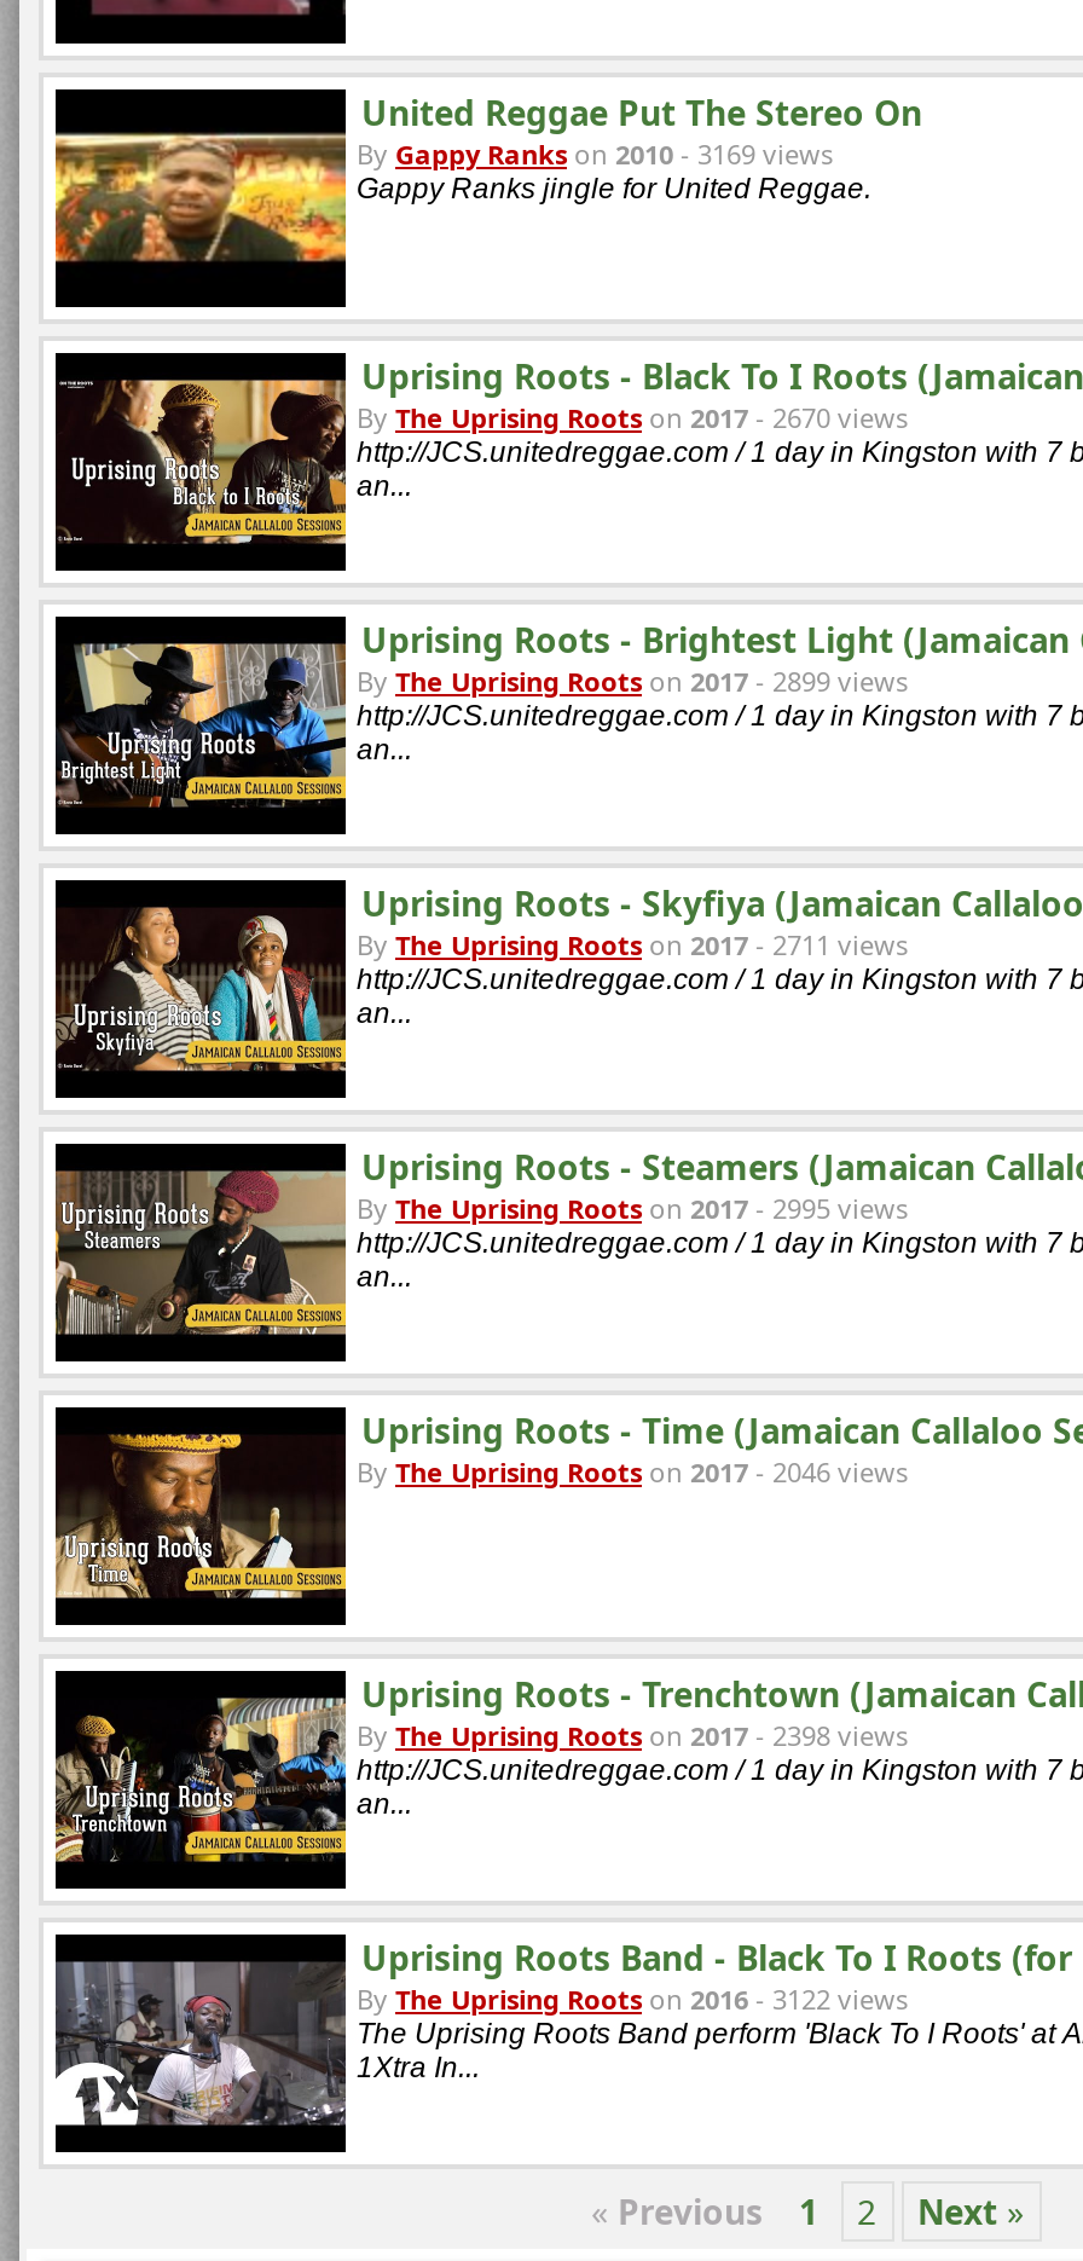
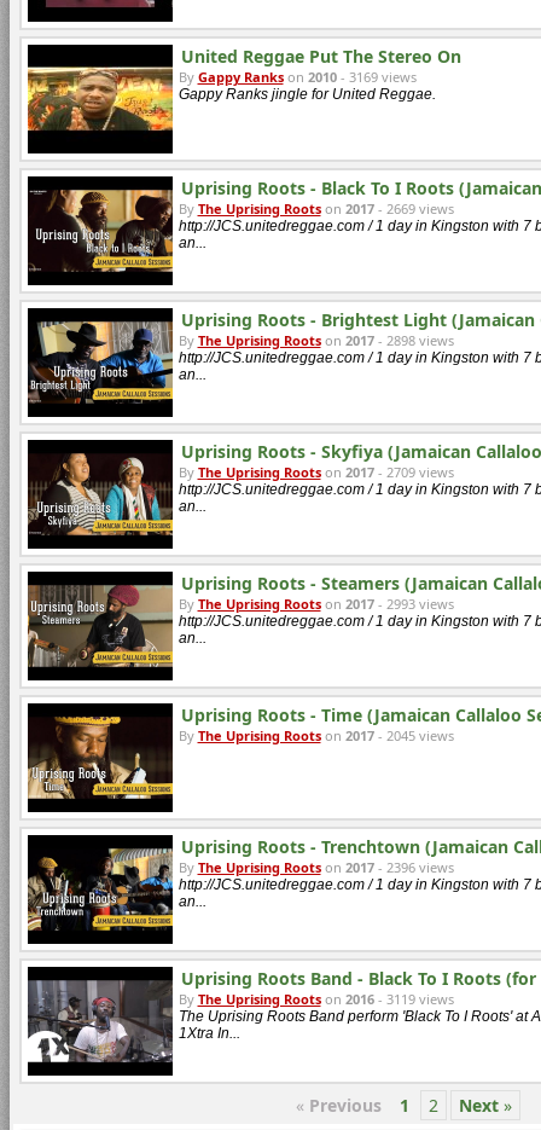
- ByThe Uprising Roots on 2017 - 2670 views
+ ByThe Uprising Roots on 2017 - 2669 views

- ByThe Uprising Roots on 2017 - 2899 views
+ ByThe Uprising Roots on 2017 - 2898 views

- ByThe Uprising Roots on2017 - 2711 views
+ ByThe Uprising Roots on2017 - 2709 views

- ByThe Uprising Roots on 2017 - 2995 views
+ ByThe Uprising Roots on 2017 - 2993 views

- ByThe Uprising Roots on 2017 - 2046 views
+ ByThe Uprising Roots on 2017 - 2045 views

- ByThe Uprising Roots on 2017 - 2398 views
+ ByThe Uprising Roots on 2017 - 2396 views

- ByThe Uprising Roots on 2016 - 3122 views
+ ByThe Uprising Roots on 2016 - 3119 views
